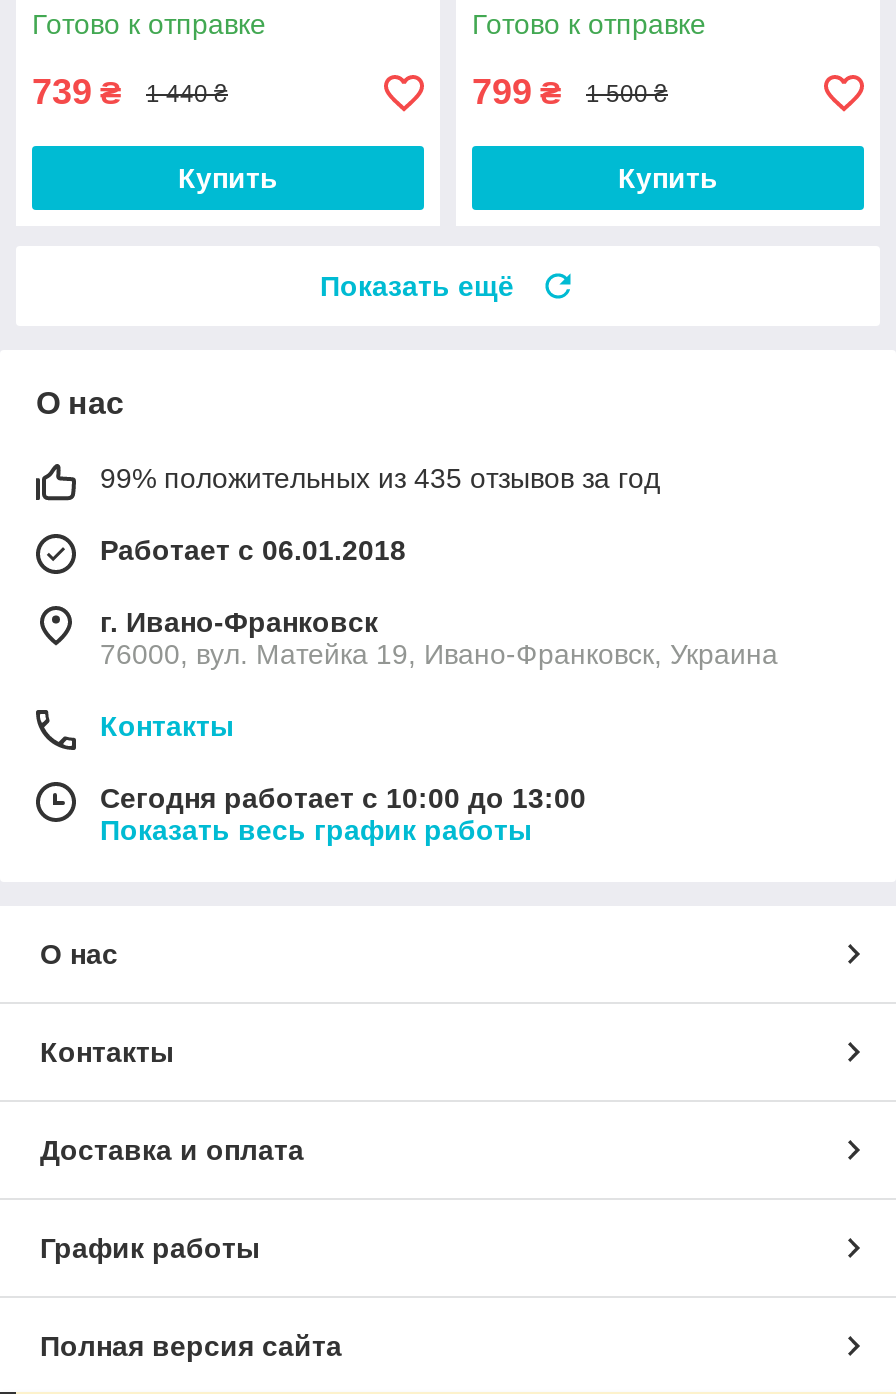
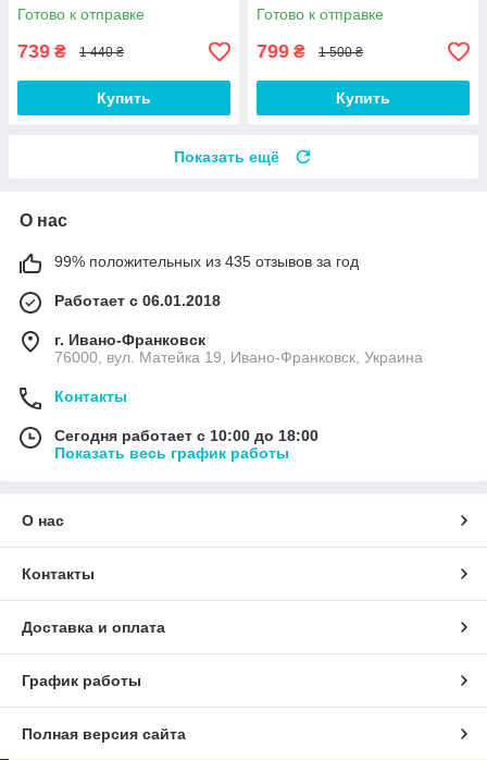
- Сегодня работает с 10:00 до 13:00
+ Сегодня работает с 10:00 до 18:00
